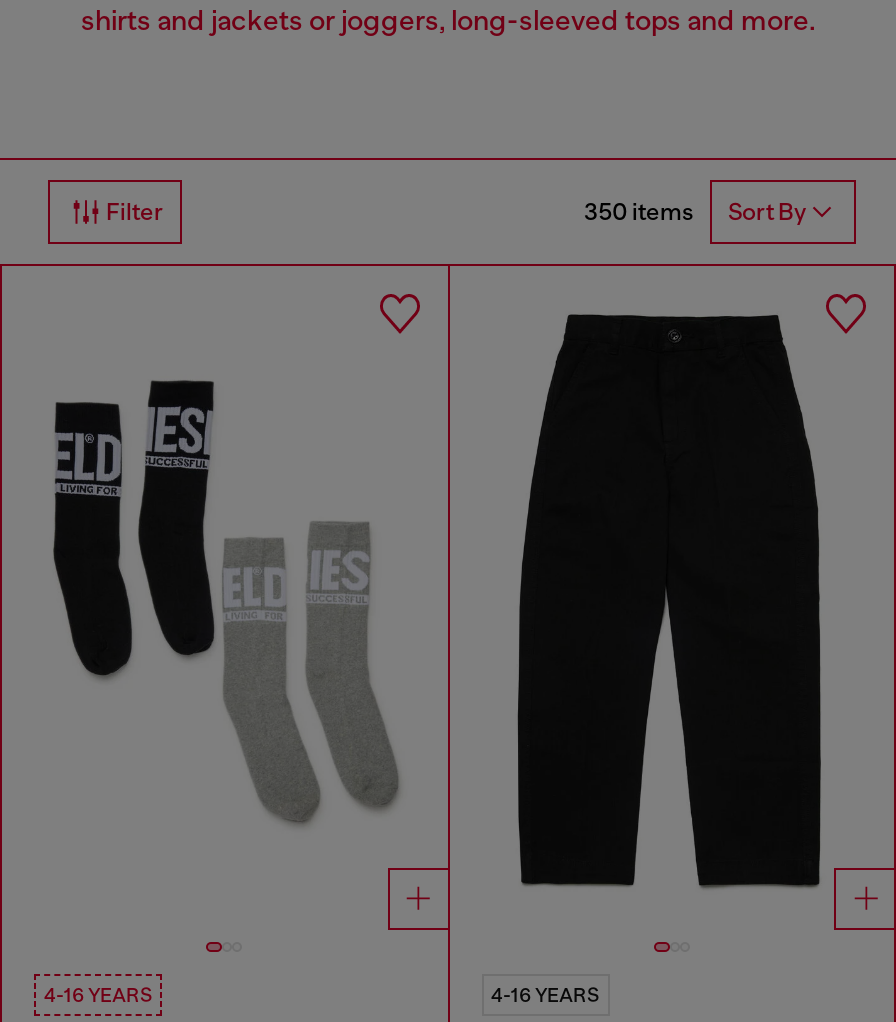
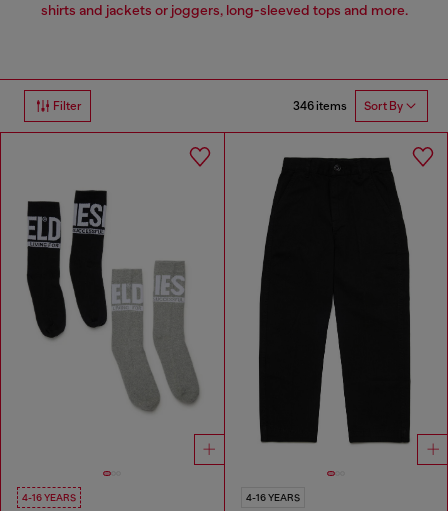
- 350 items Sort By
+ 346 items Sort By
